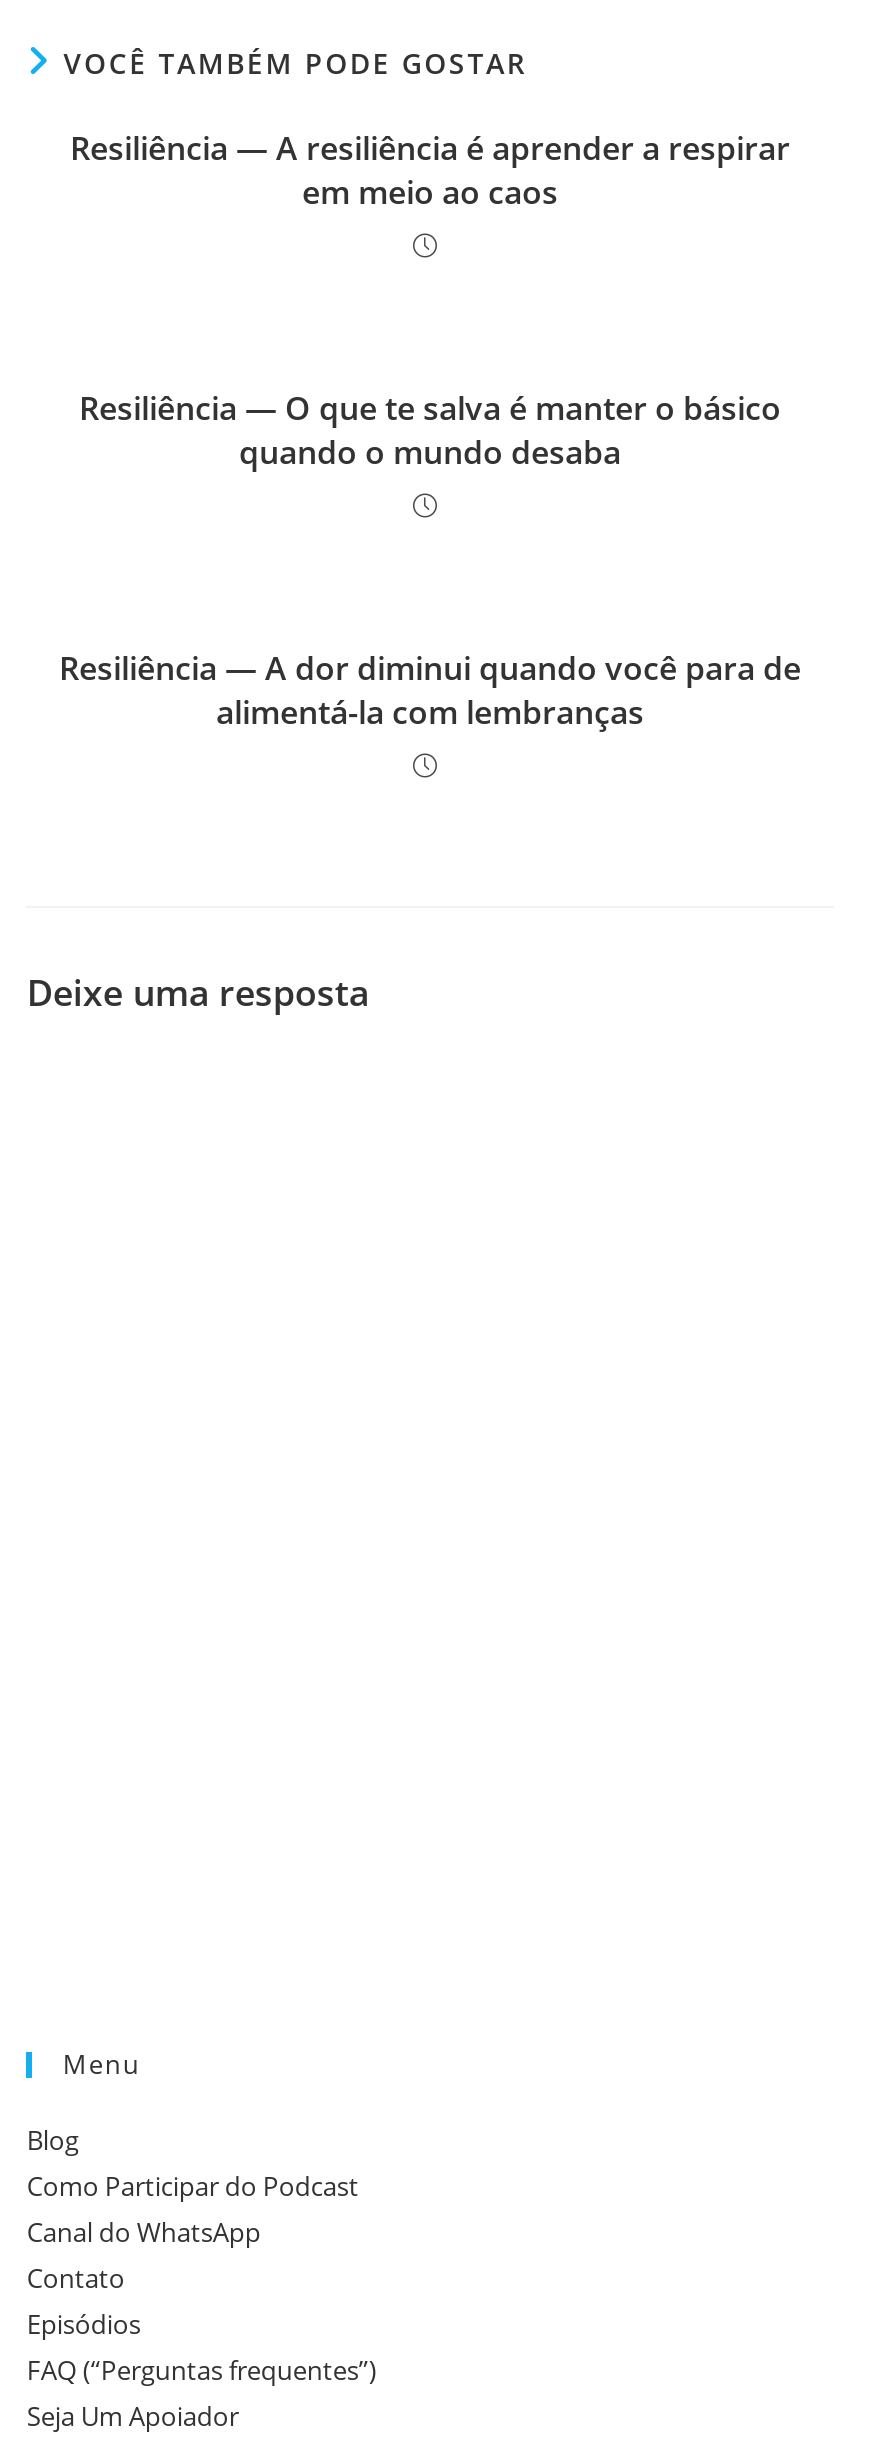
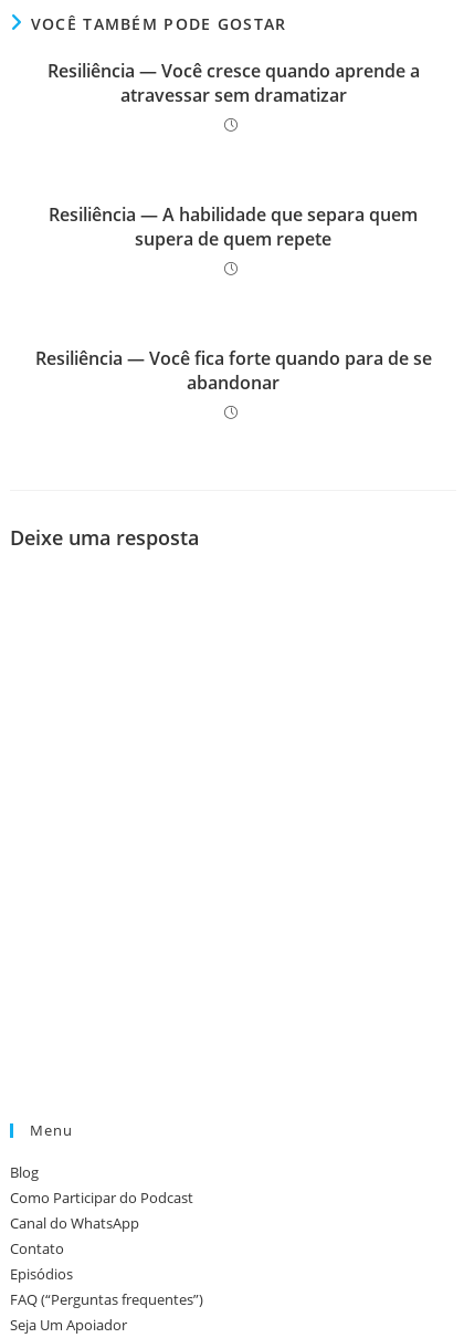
- Resiliência — A resiliência é aprender a respirar
- em meio ao caos
+ Resiliência — Você cresce quando aprende a
+ atravessar sem dramatizar

- Resiliência — O que te salva é manter o básico
- quando o mundo desaba
+ Resiliência — A habilidade que separa quem
+ supera de quem repete

- Resiliência — A dor diminui quando você para de
- alimentá-la com lembranças
+ Resiliência — Você fica forte quando para de se
+ abandonar
